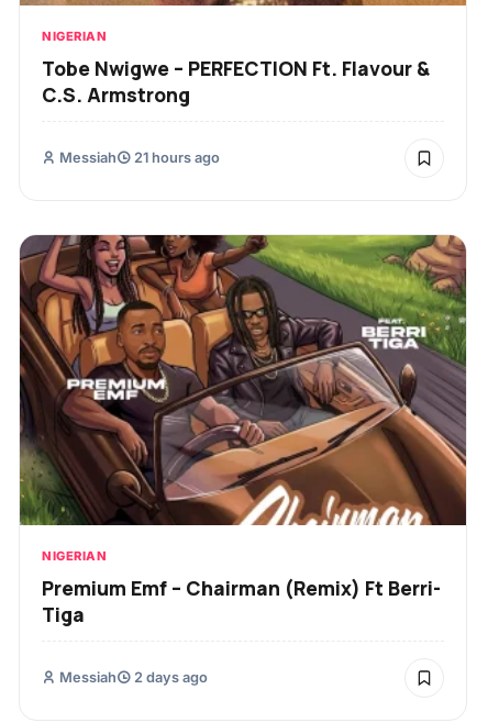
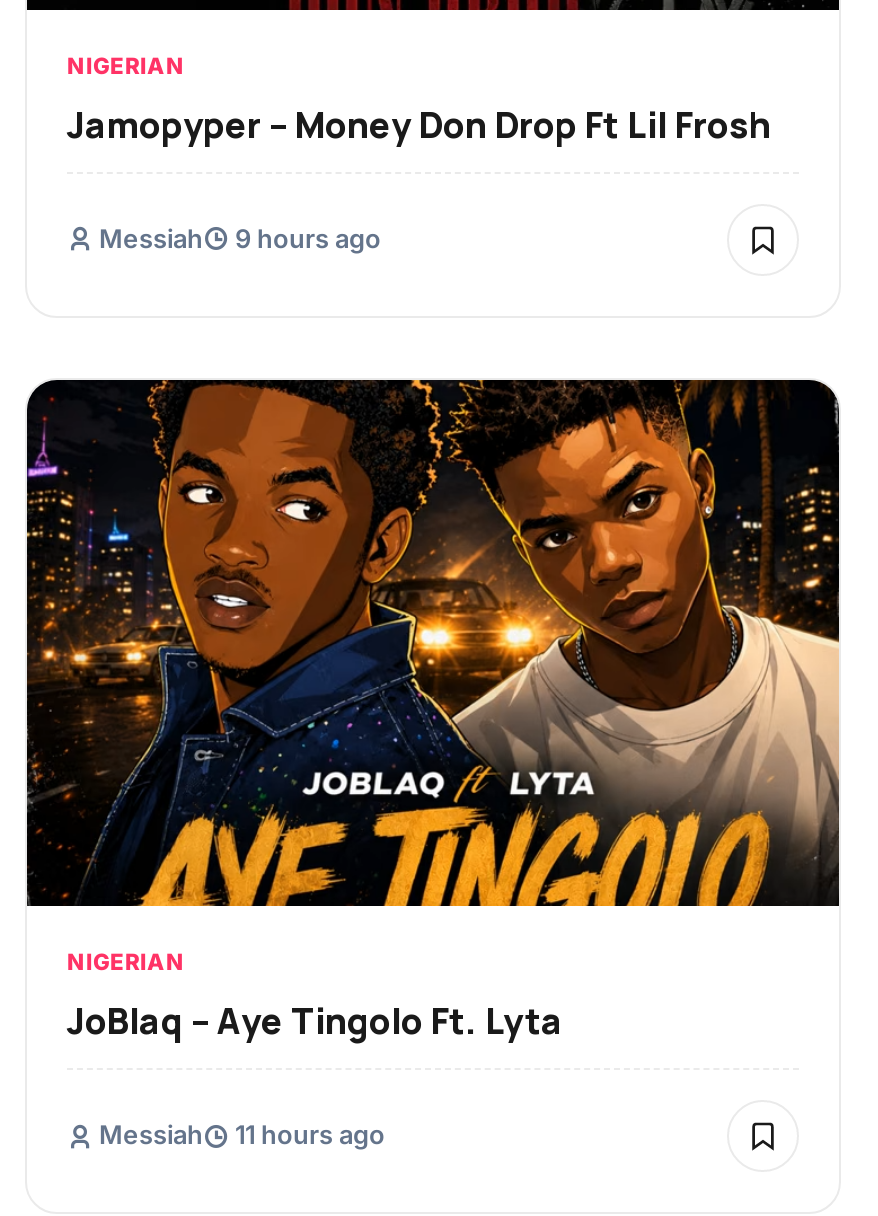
- Tobe Nwigwe – PERFECTION Ft. Flavour &
- C.S. Armstrong
+ Jamopyper – Money Don Drop Ft Lil Frosh

- Messiah 21 hours ago
+ Messiah 9 hours ago

- [image]
+ [image]

- Premium Emf – Chairman (Remix) Ft Berri-
- Tiga
+ JoBlaq – Aye Tingolo Ft. Lyta

- Messiah 2 days ago
+ Messiah 11 hours ago
